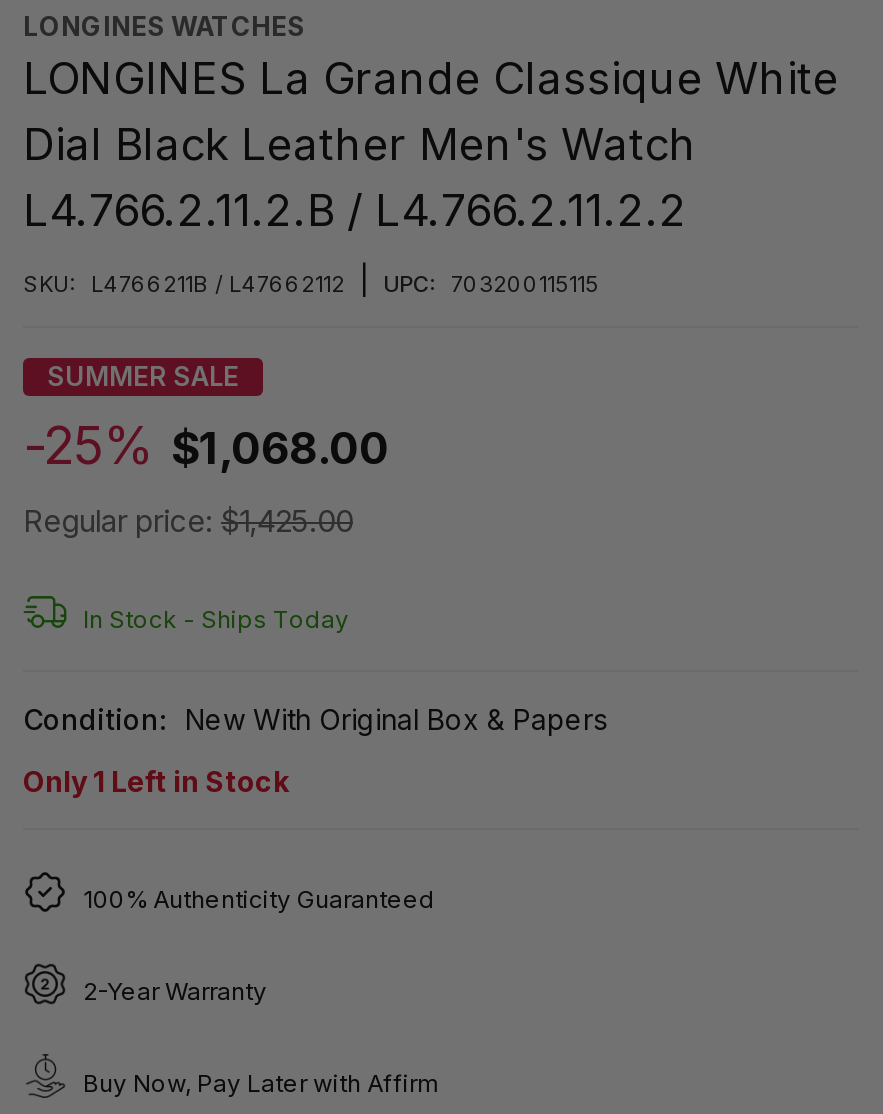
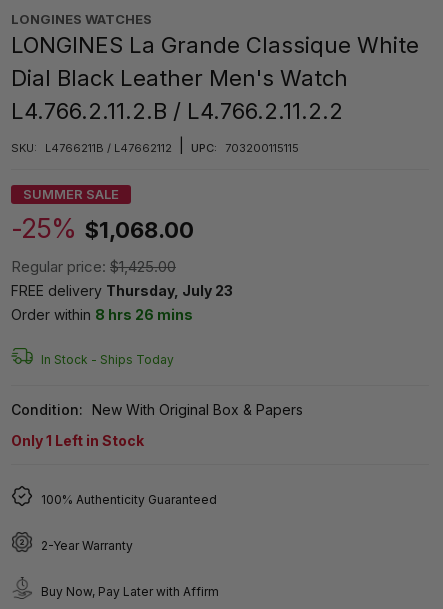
+ FREE delivery Thursday, July 23
+ Order within 8 hrs 26 mins
